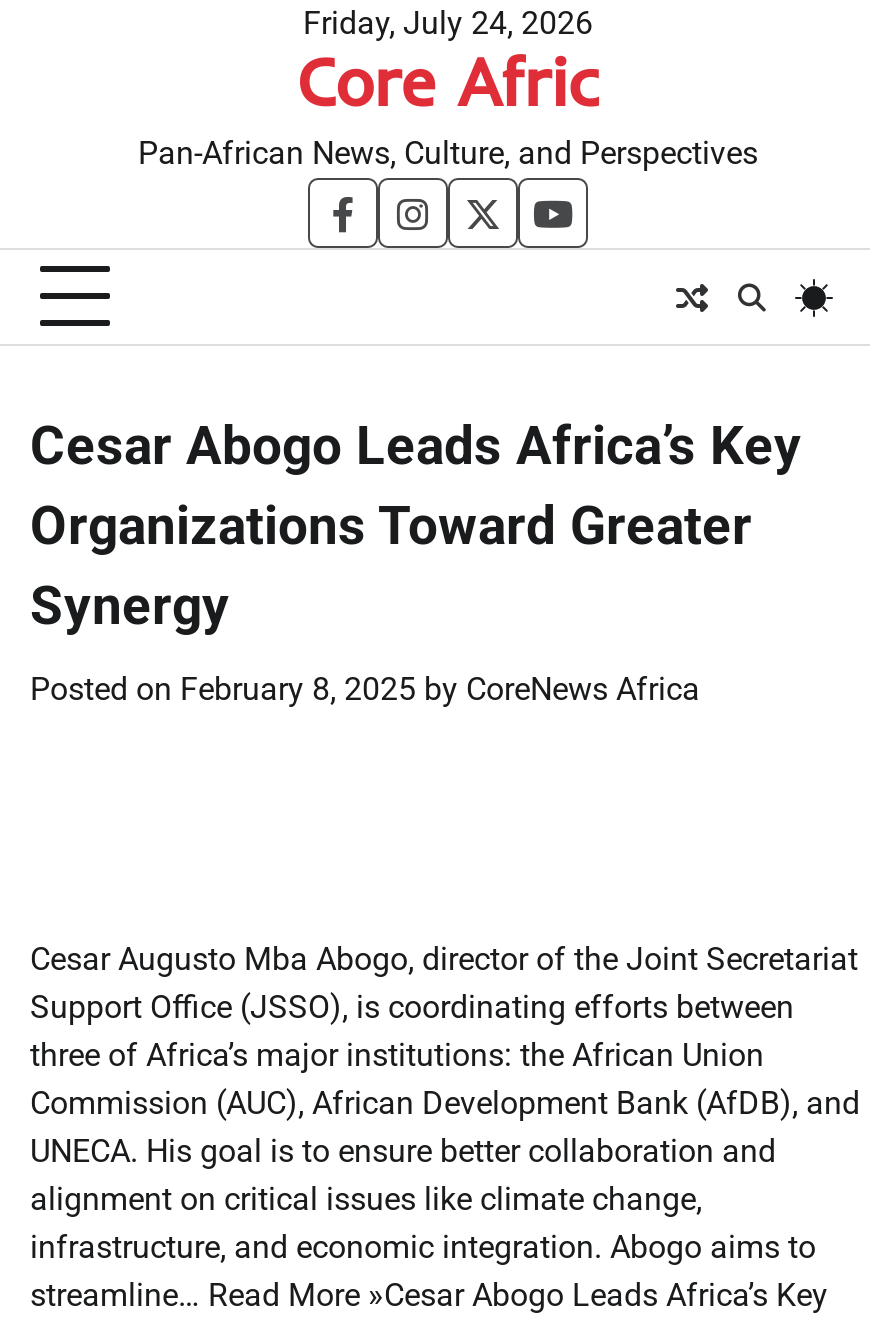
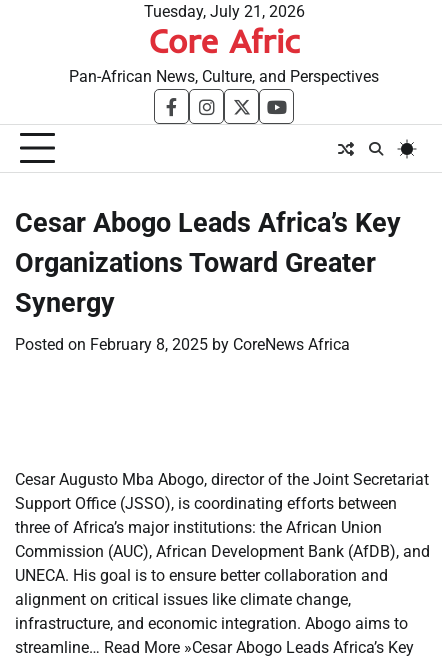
- Friday, July 24, 2026
+ Tuesday, July 21, 2026
